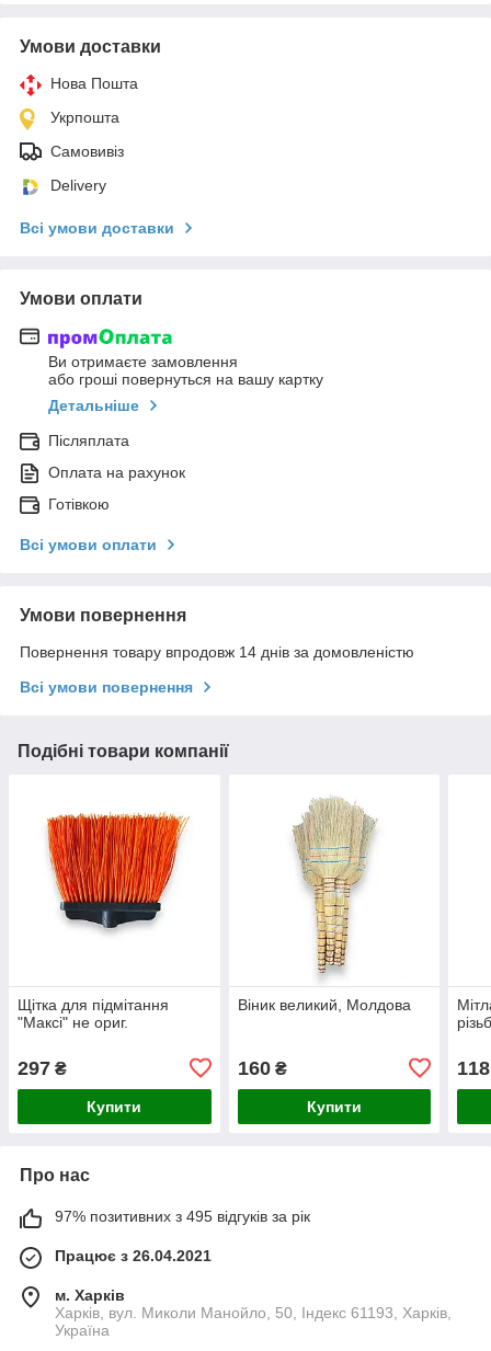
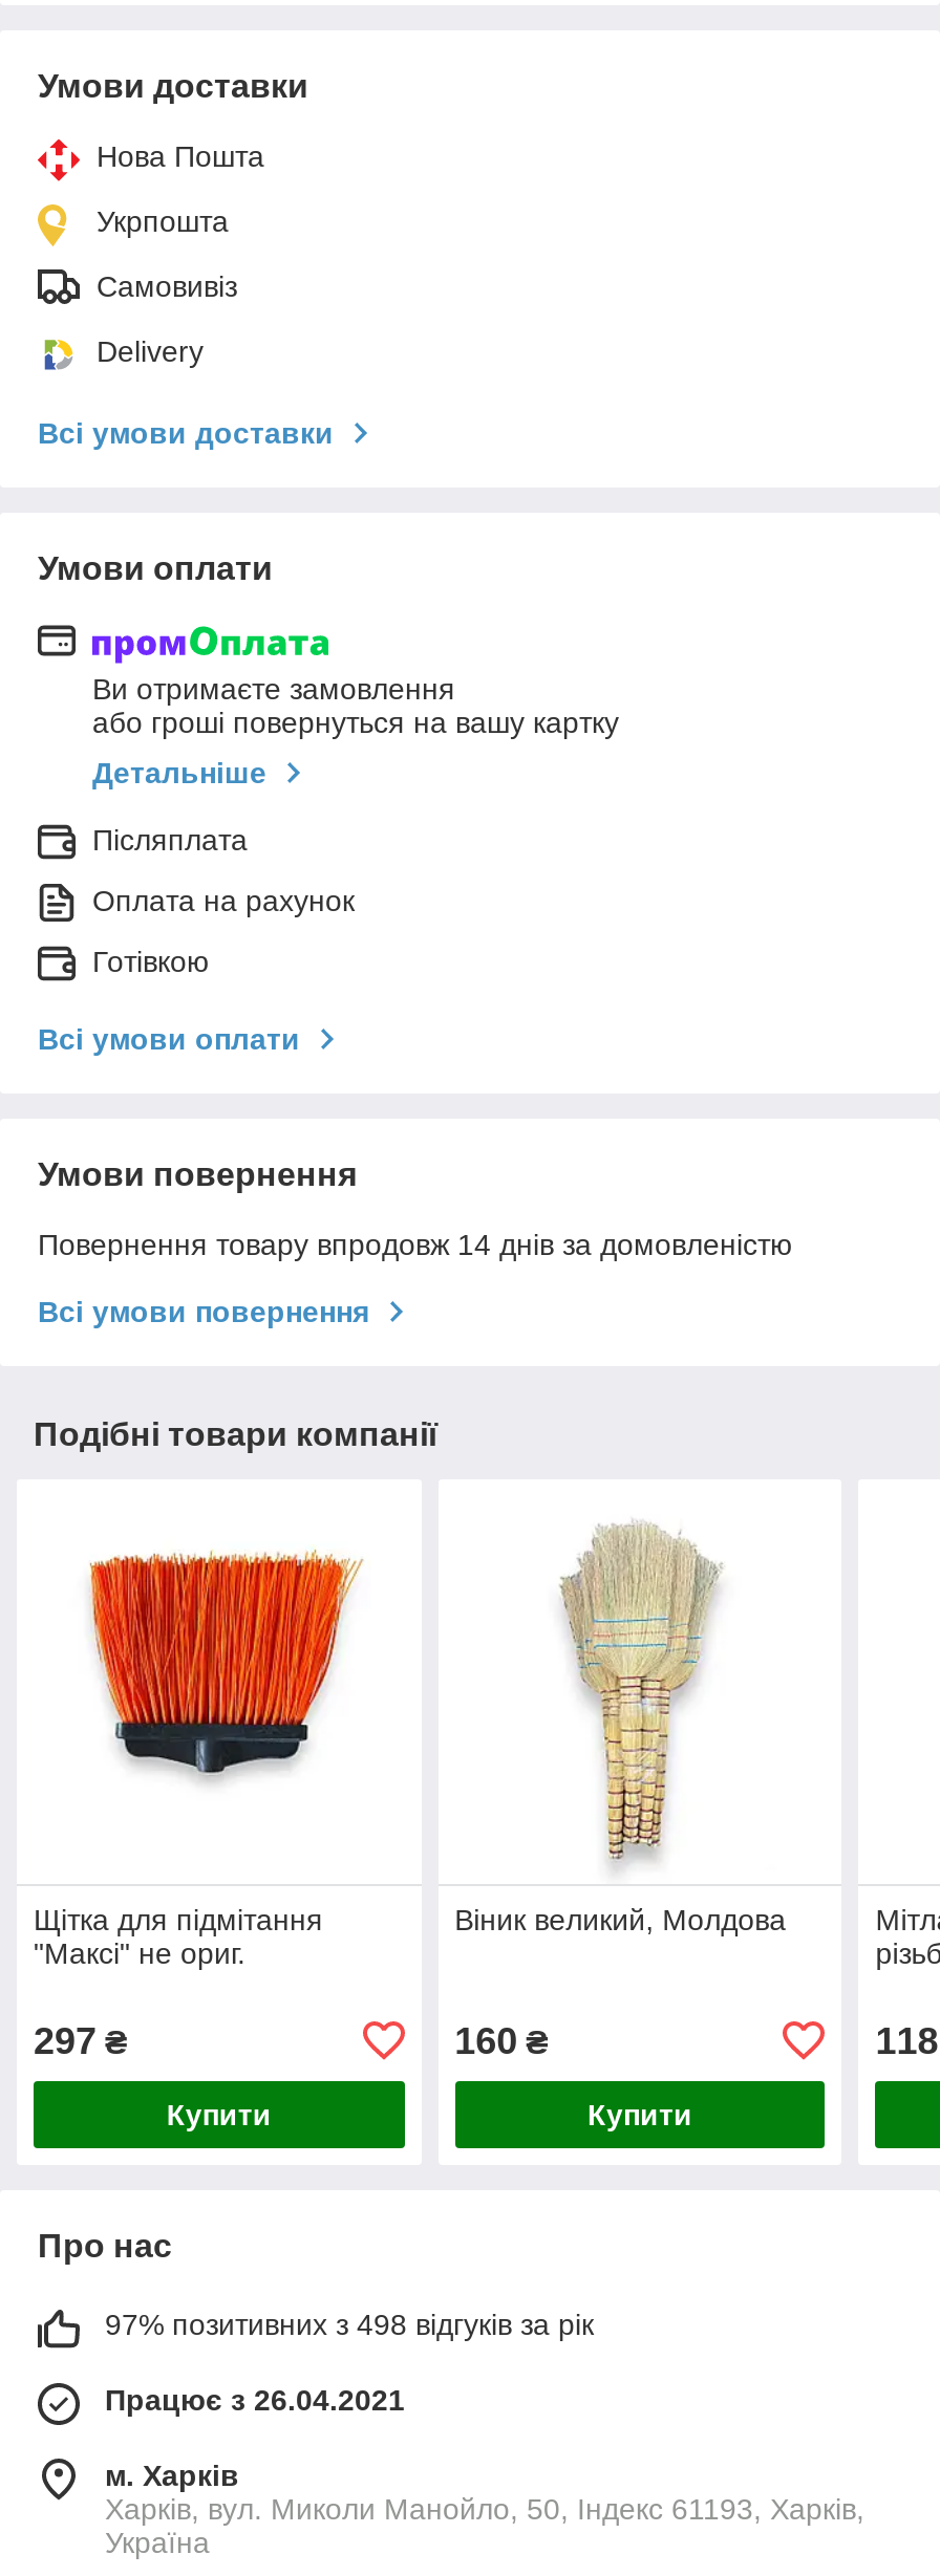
- 97% позитивних з 495 відгуків за рік
+ 97% позитивних з 498 відгуків за рік
